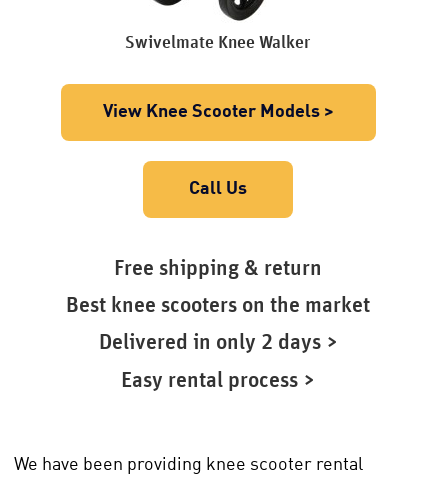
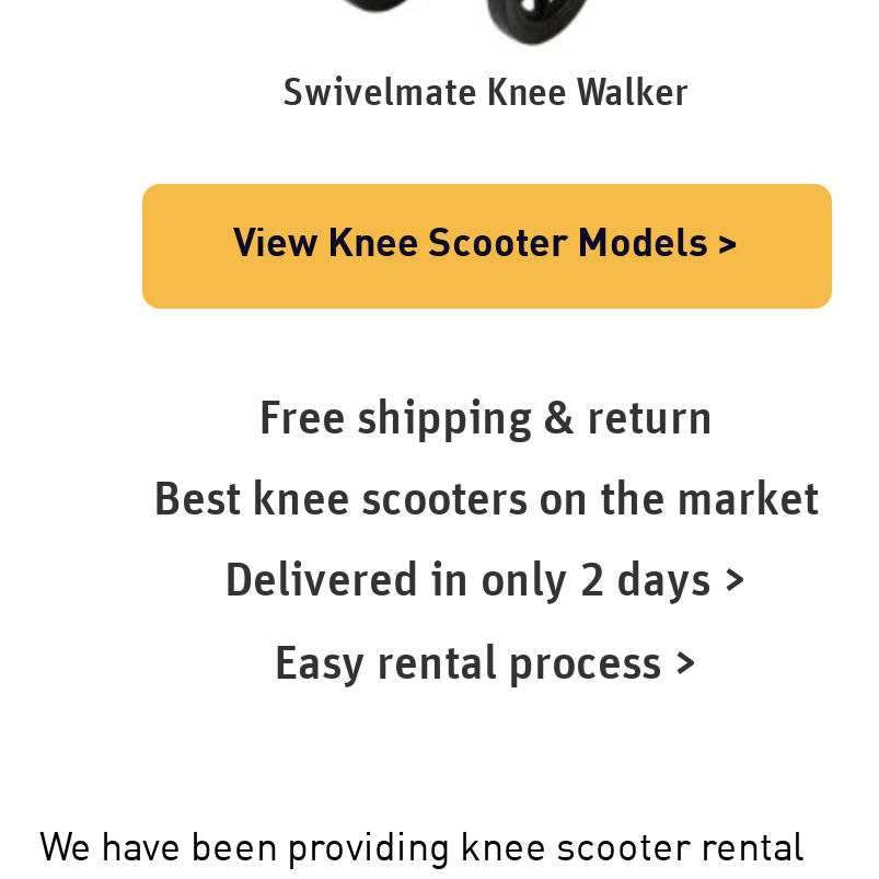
- Call Us
